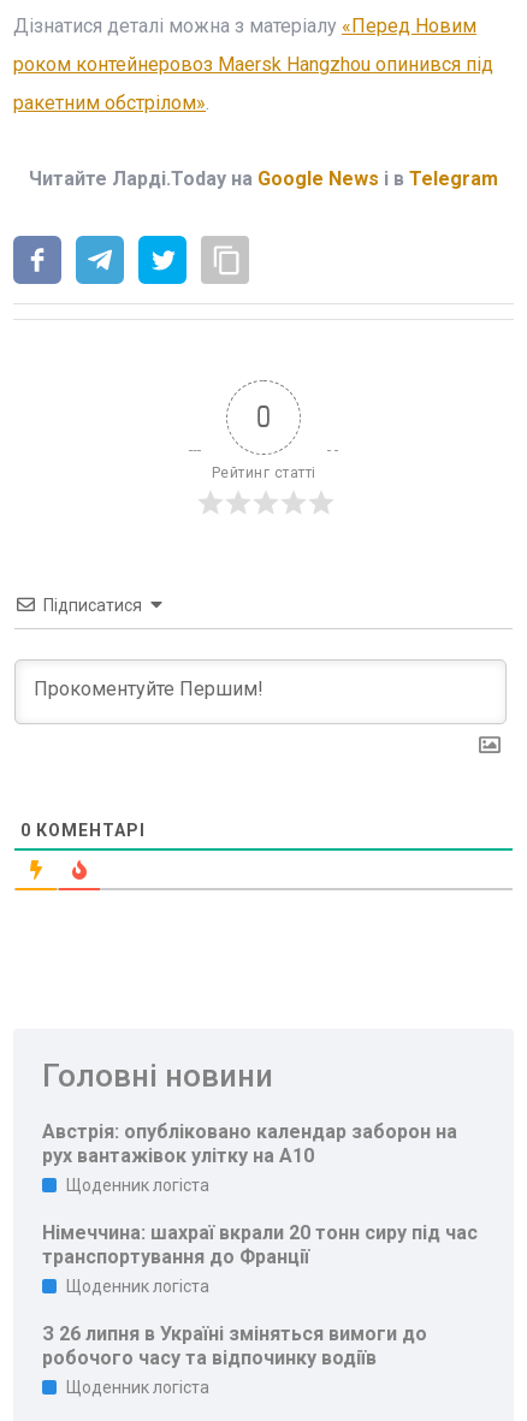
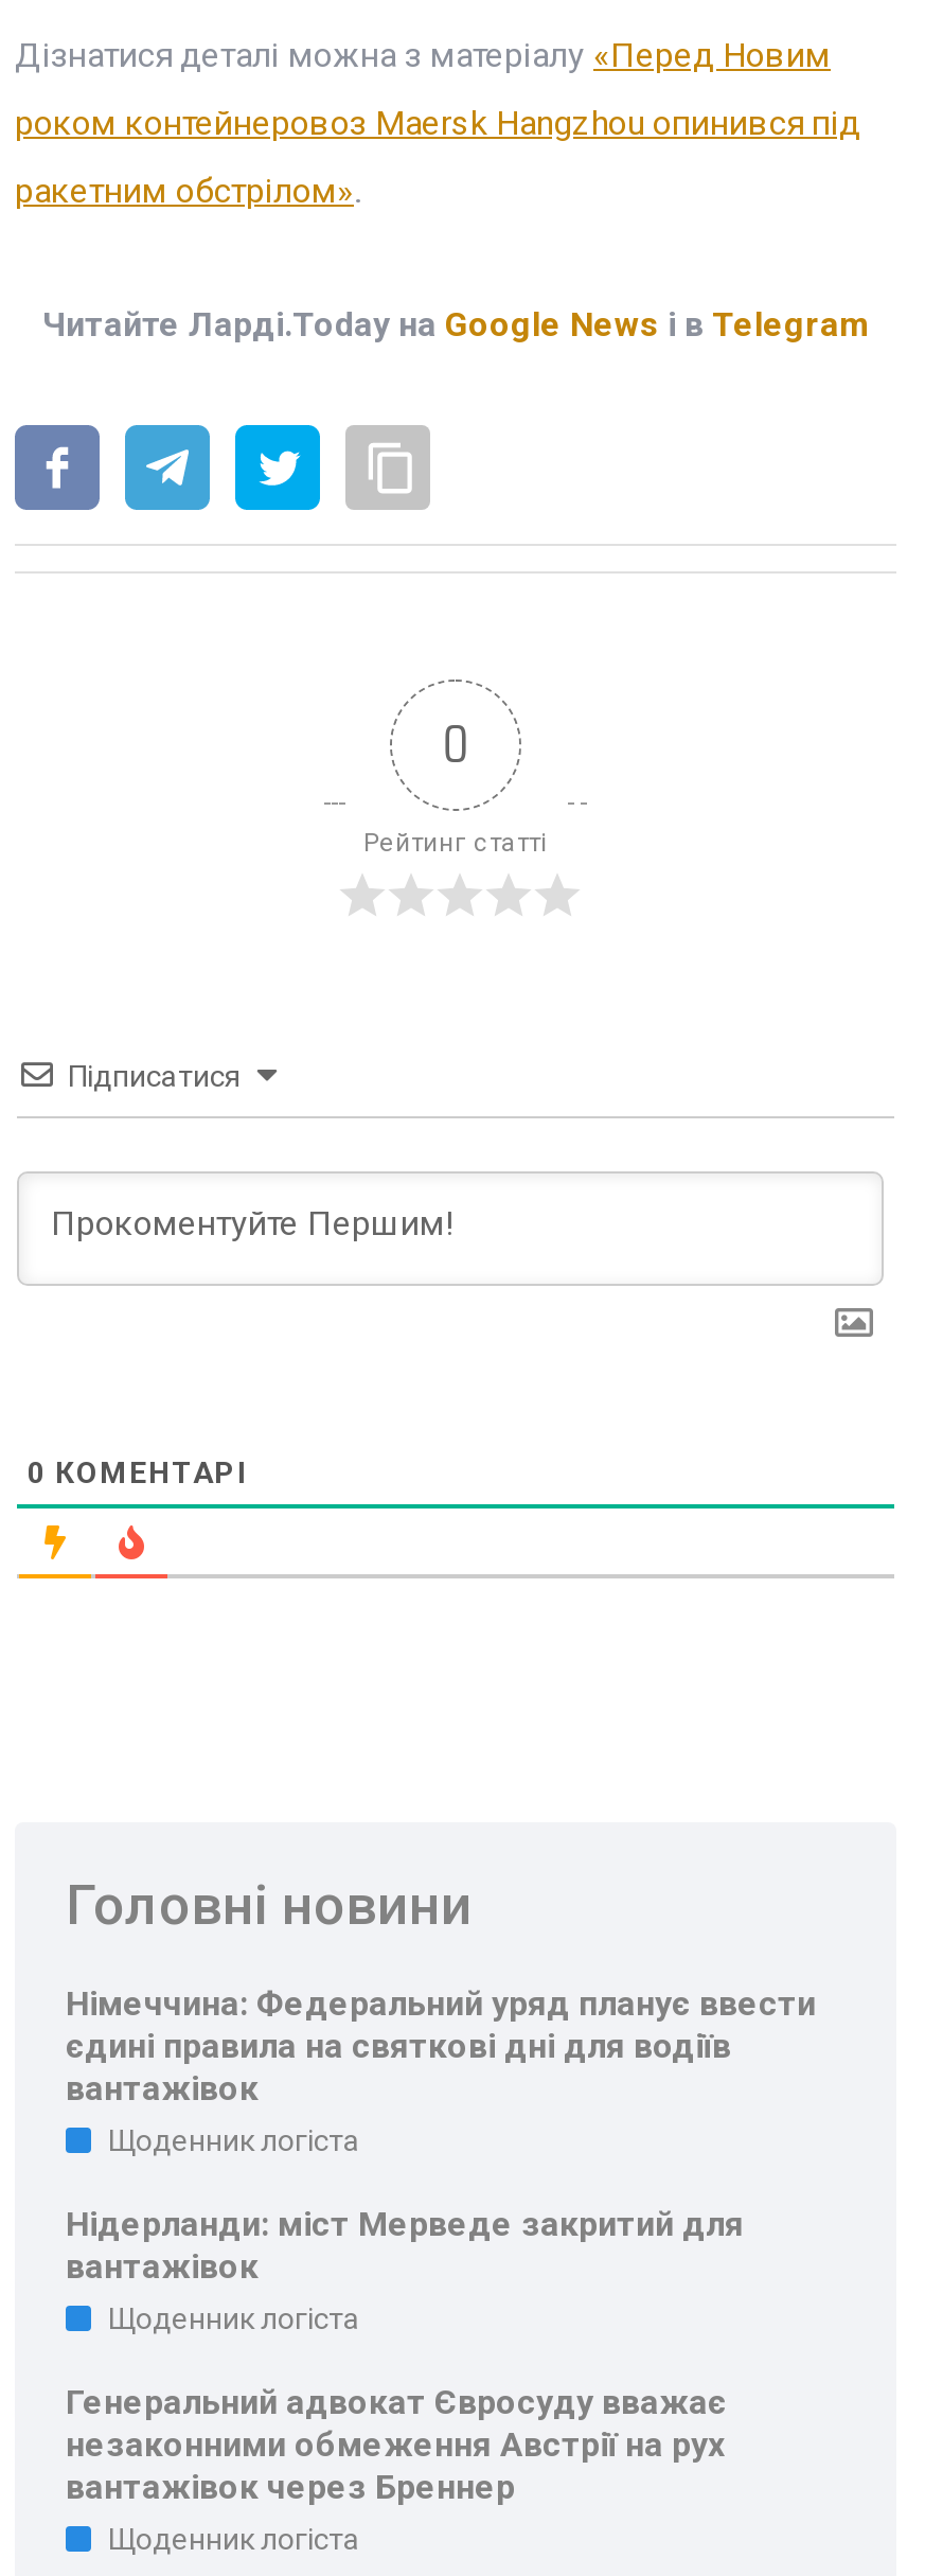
- Австрія: опубліковано календар заборон на
- рух вантажівок улітку на A10
+ Німеччина: Федеральний уряд планує ввести
+ єдині правила на святкові дні для водіїв
+ вантажівок

- Німеччина: шахраї вкрали 20 тонн сиру під час
- транспортування до Франції
+ Нідерланди: міст Мерведе закритий для
+ вантажівок

- З 26 липня в Україні зміняться вимоги до
- робочого часу та відпочинку водіїв
+ Генеральний адвокат Євросуду вважає
+ незаконними обмеження Австрії на рух
+ вантажівок через Бреннер
